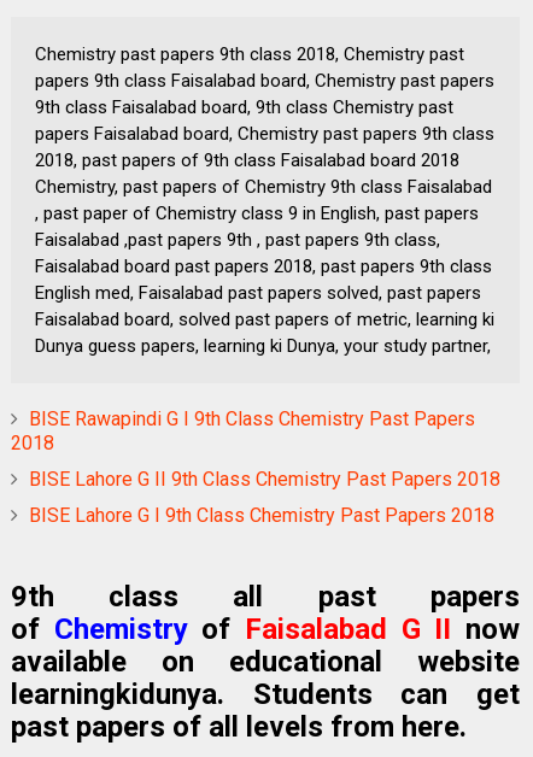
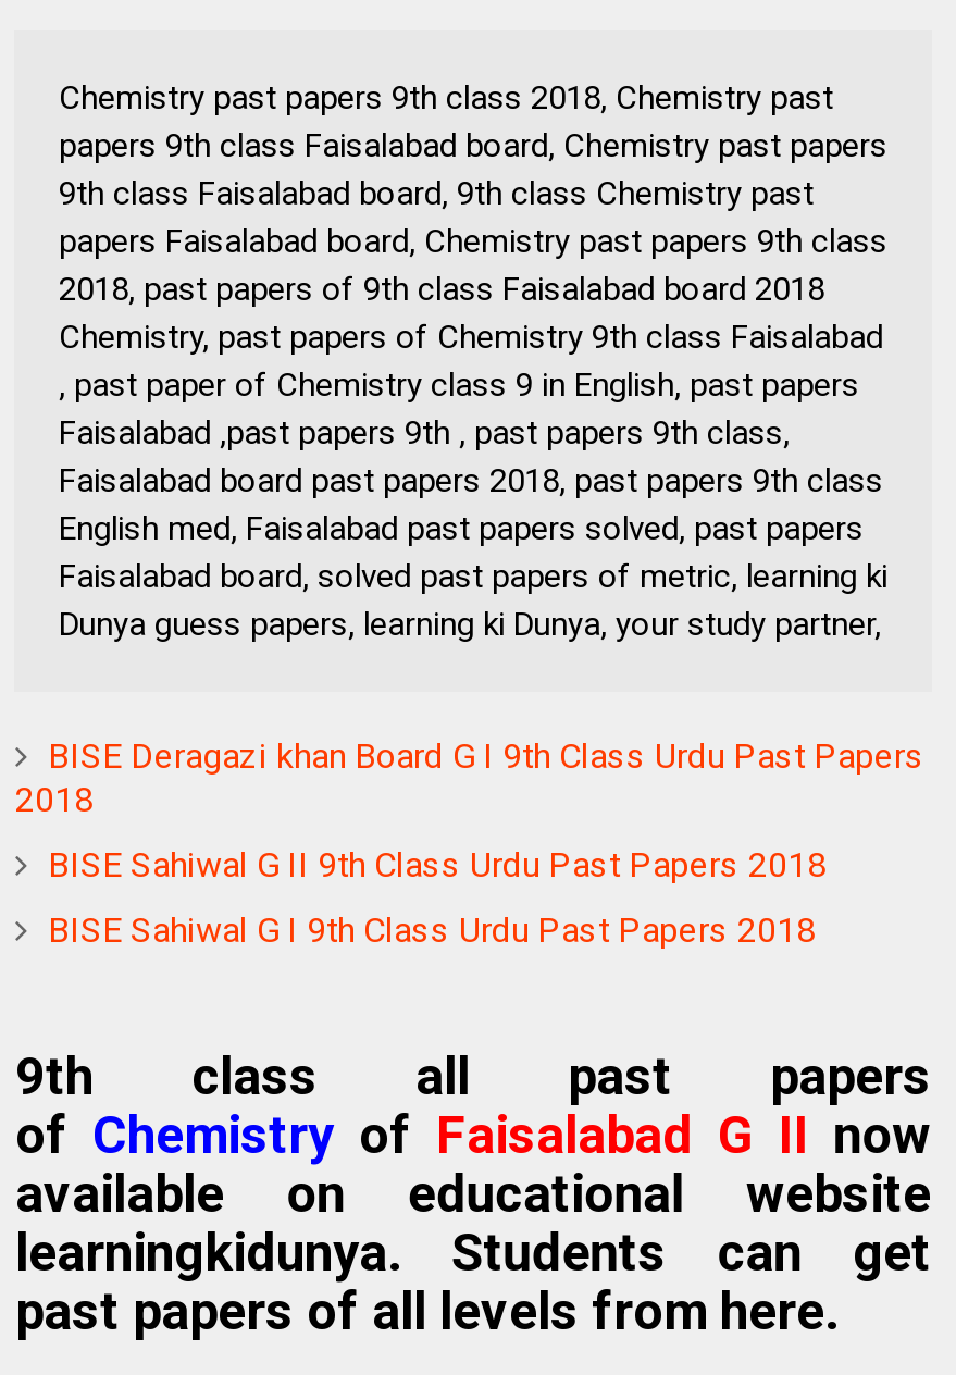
- BISE Rawapindi G I 9th Class Chemistry Past Papers
+ BISE Deragazi khan Board G I 9th Class Urdu Past Papers

- BISE Lahore G II 9th Class Chemistry Past Papers 2018
+ BISE Sahiwal G II 9th Class Urdu Past Papers 2018

- BISE Lahore G I 9th Class Chemistry Past Papers 2018
+ BISE Sahiwal G I 9th Class Urdu Past Papers 2018
